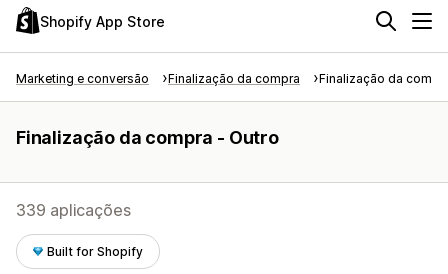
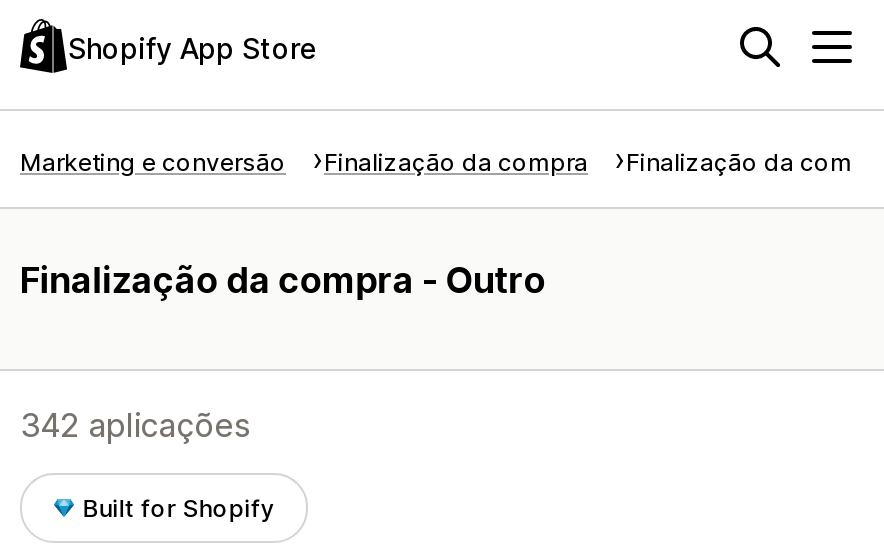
- 339 aplicações
+ 342 aplicações
